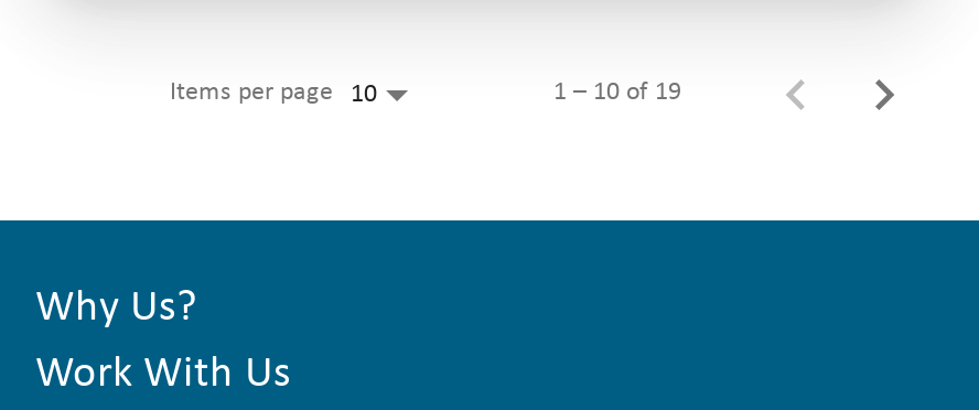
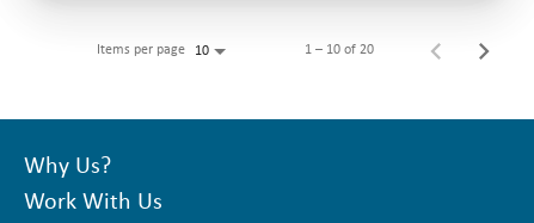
- 1 – 10 of 19
+ 1 – 10 of 20
